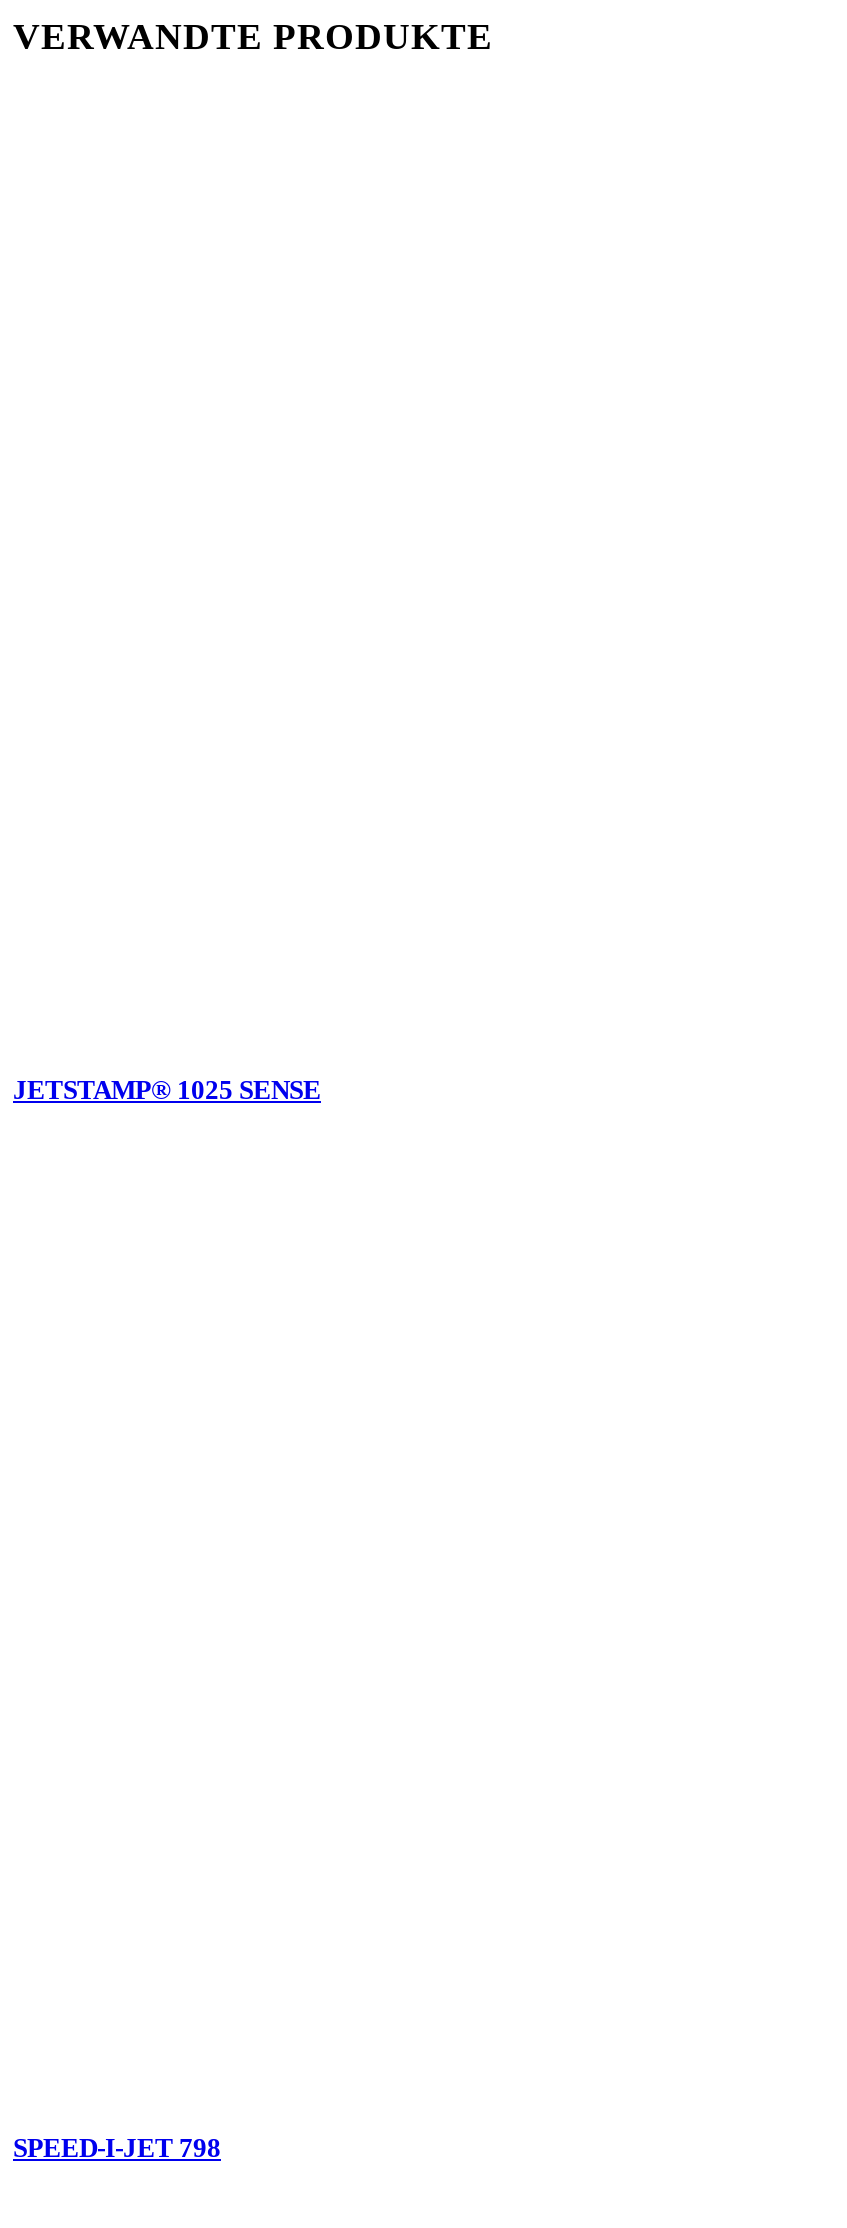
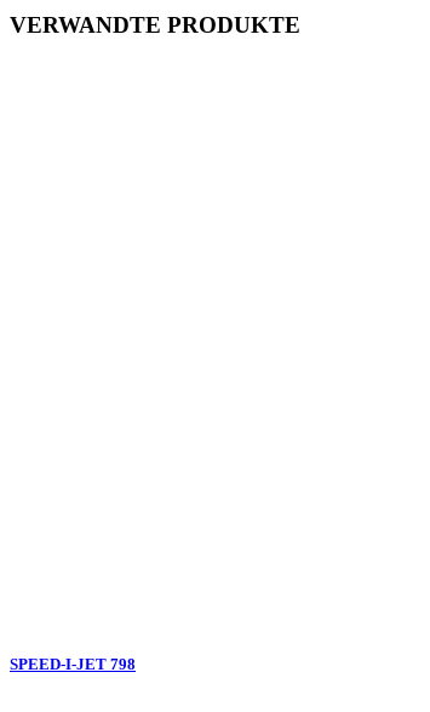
- JETSTAMP® 1025 SENSE
